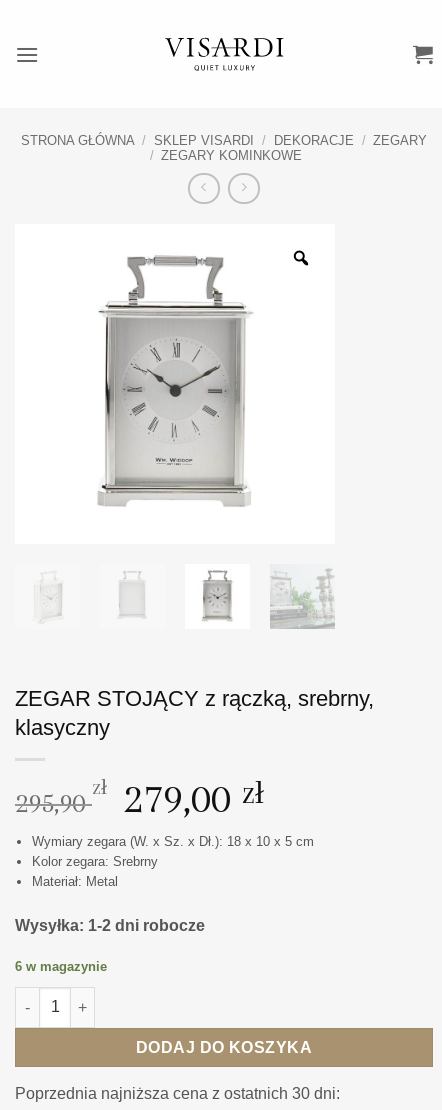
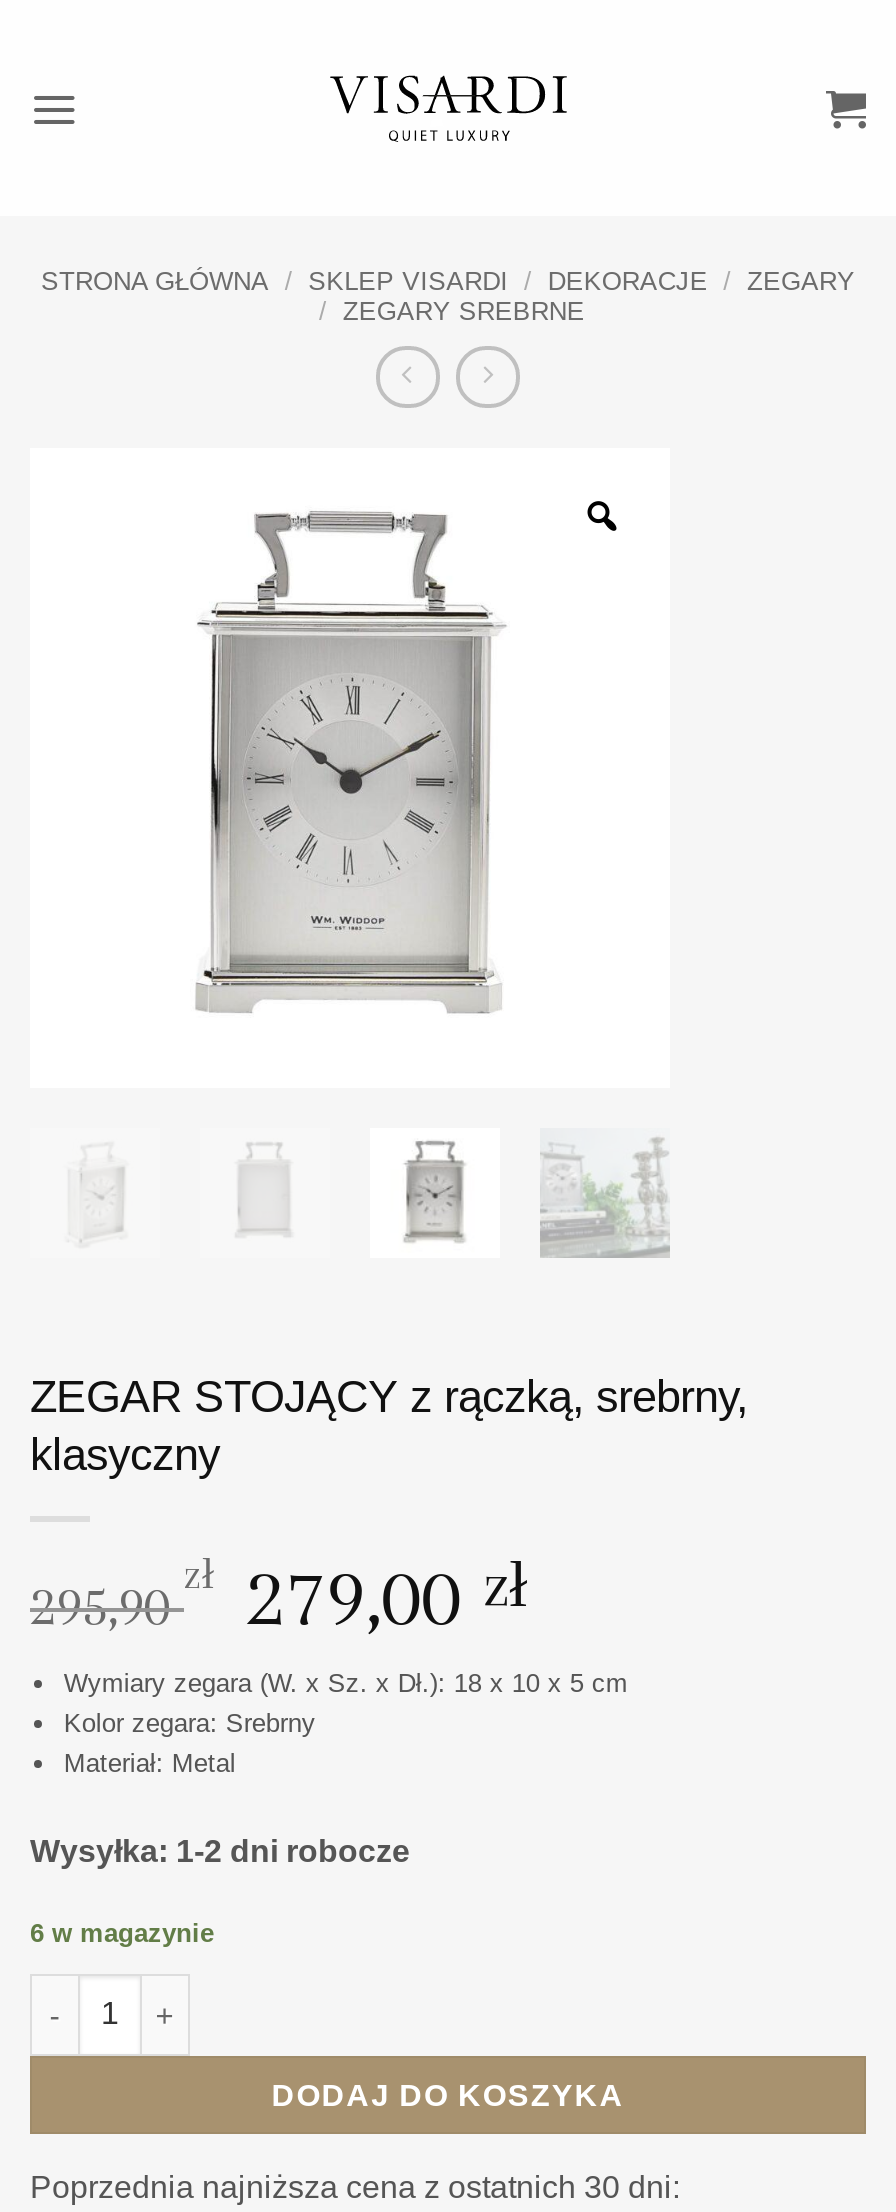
- / ZEGARY KOMINKOWE
+ / ZEGARY SREBRNE
